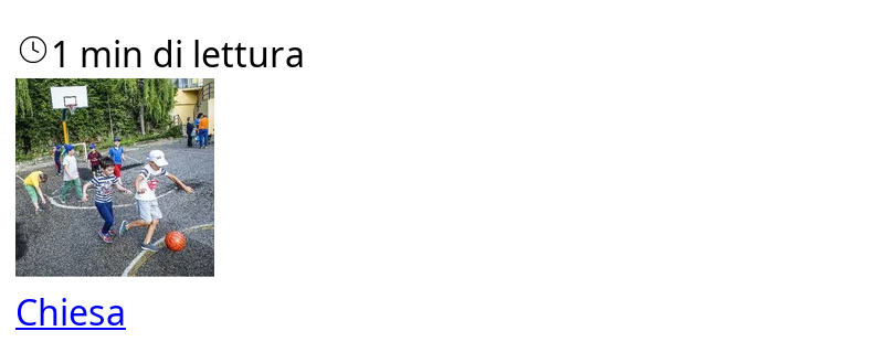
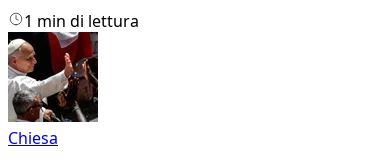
- [image]
+ [image]
